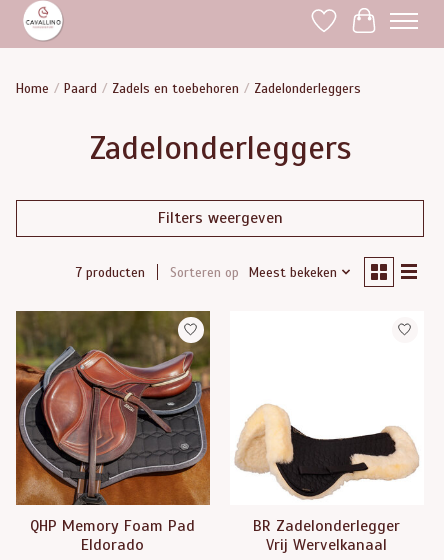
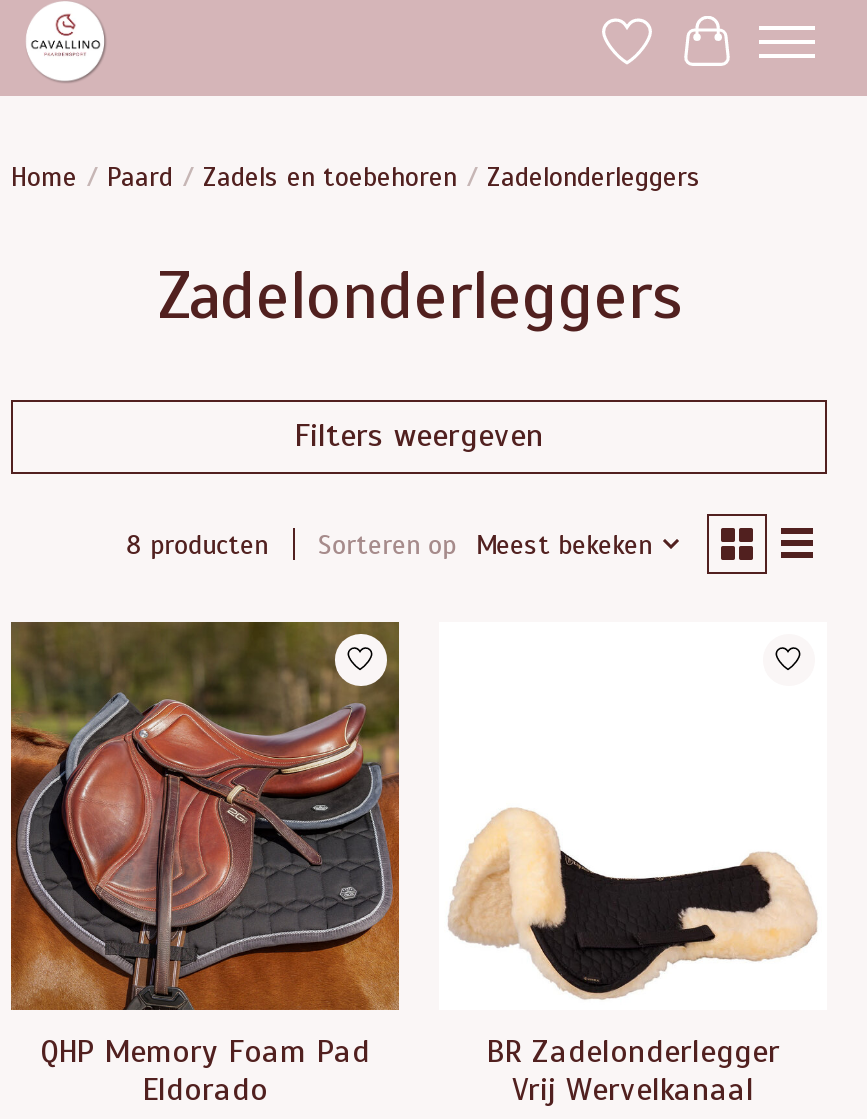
- 7 producten Sorteren op Meest bekeken
+ 8 producten Sorteren op Meest bekeken
